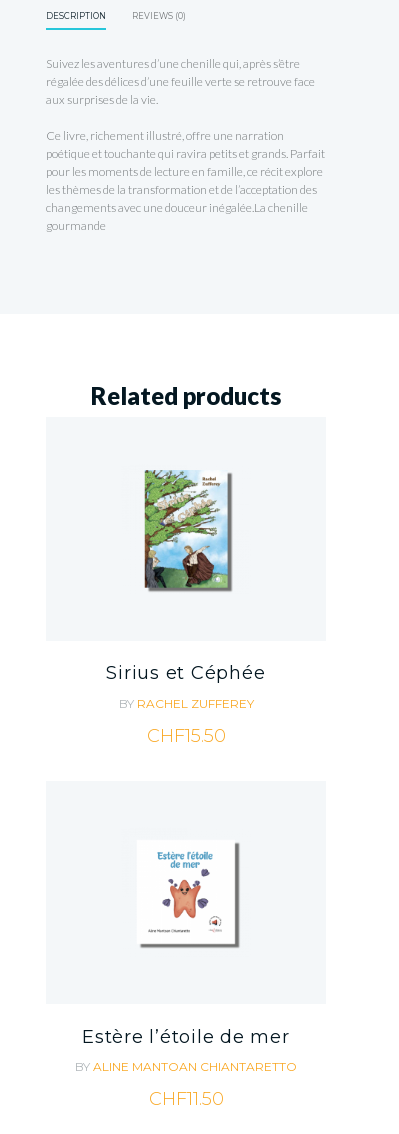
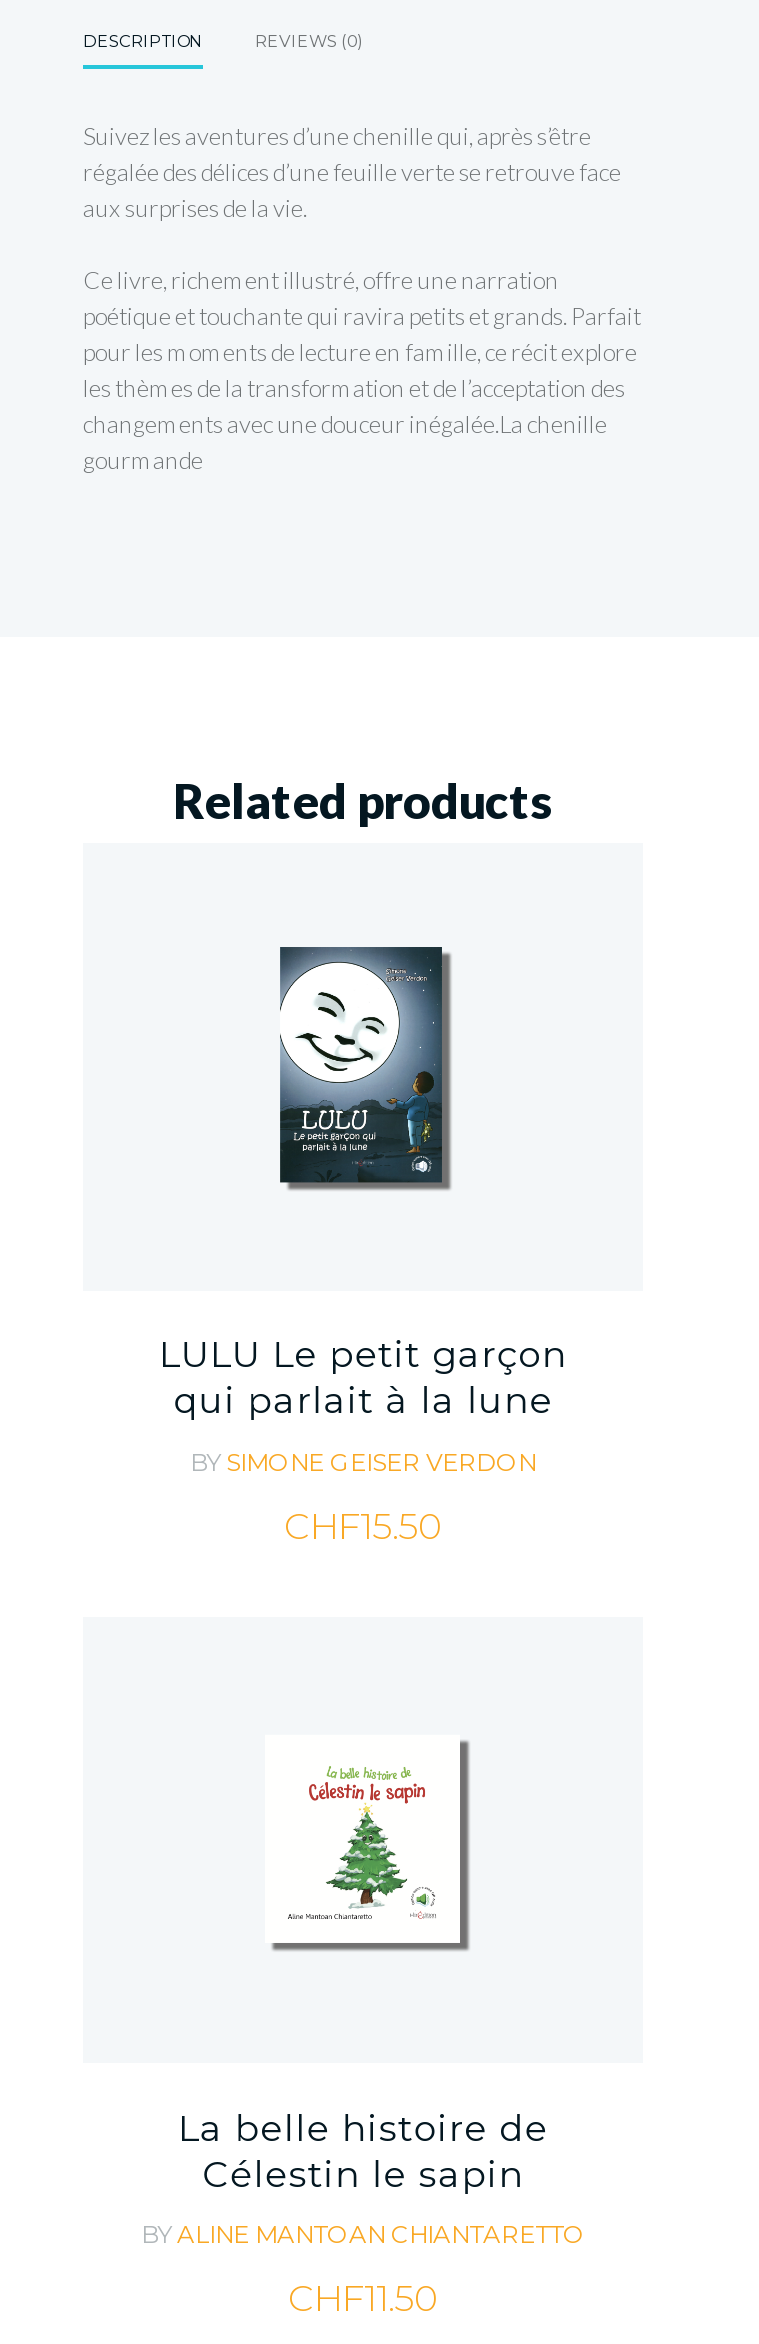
- [image]
+ [image]

- Sirius et Céphée
+ LULU Le petit garçon
+ qui parlait à la lune

- BY RACHEL ZUFFEREY
+ BY SIMONE GEISER VERDON

- [image]
+ [image]

- Estère l’étoile de mer
+ La belle histoire de
+ Célestin le sapin
